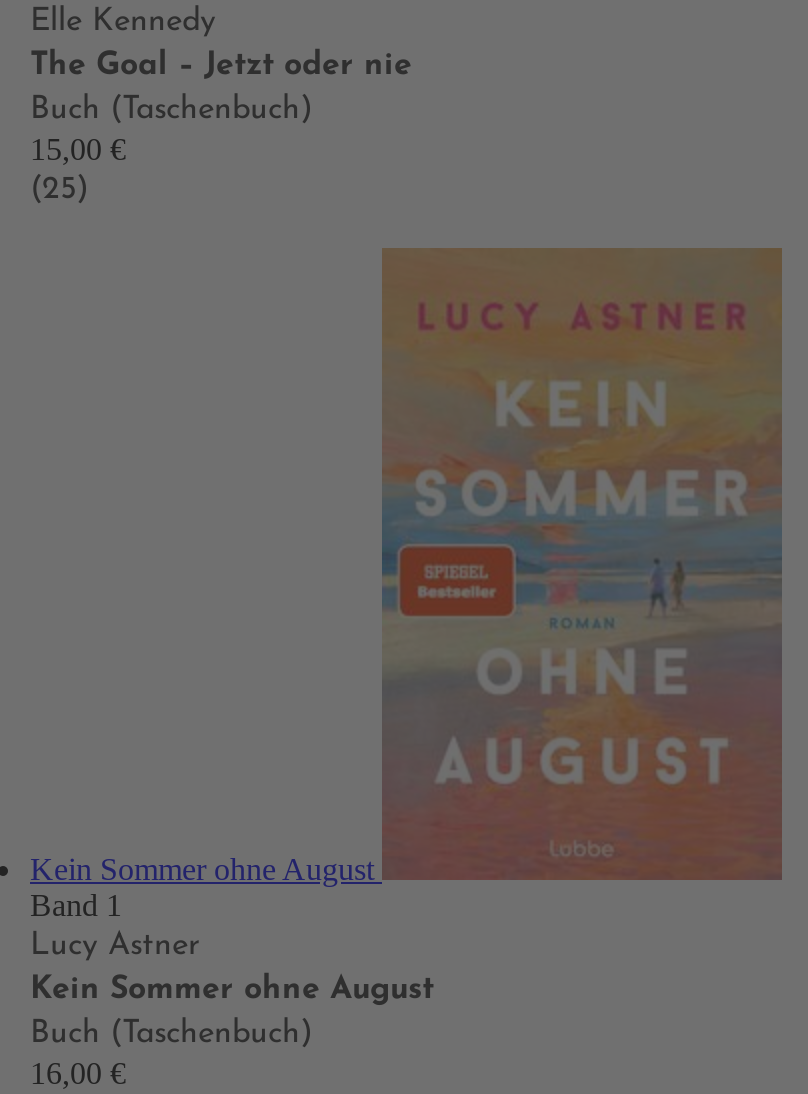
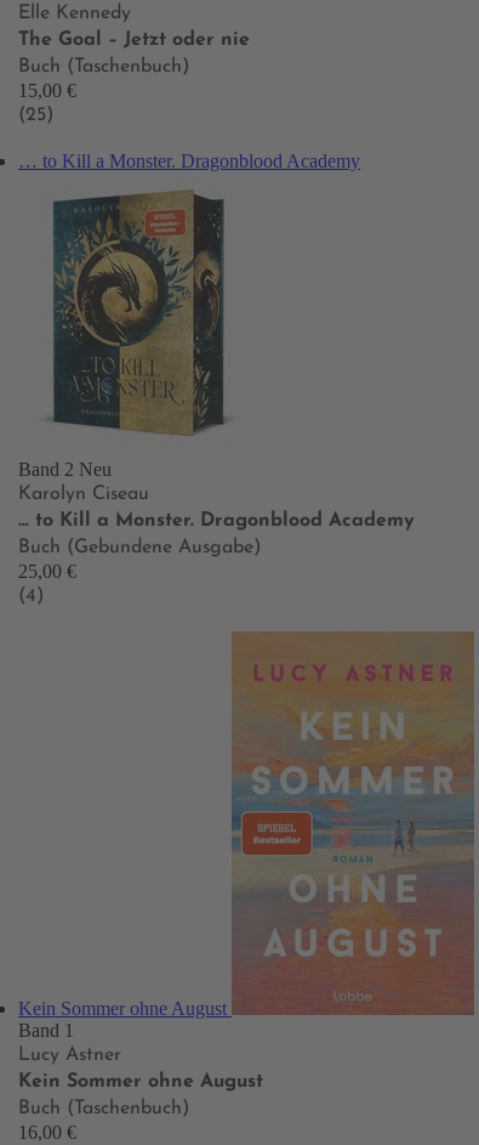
+ … to Kill a Monster. Dragonblood Academy

+ [image]
+ Band 2 Neu
+ Karolyn Ciseau
+ … to Kill a Monster. Dragonblood Academy
+ Buch (Gebundene Ausgabe)
+ 25,00 €
+ (4)
